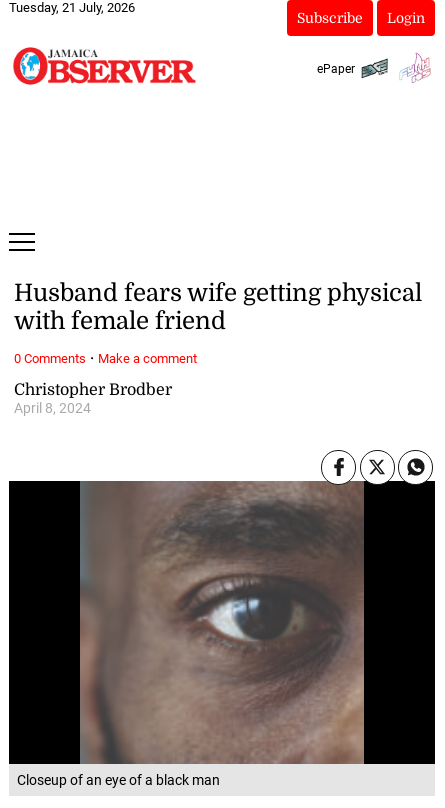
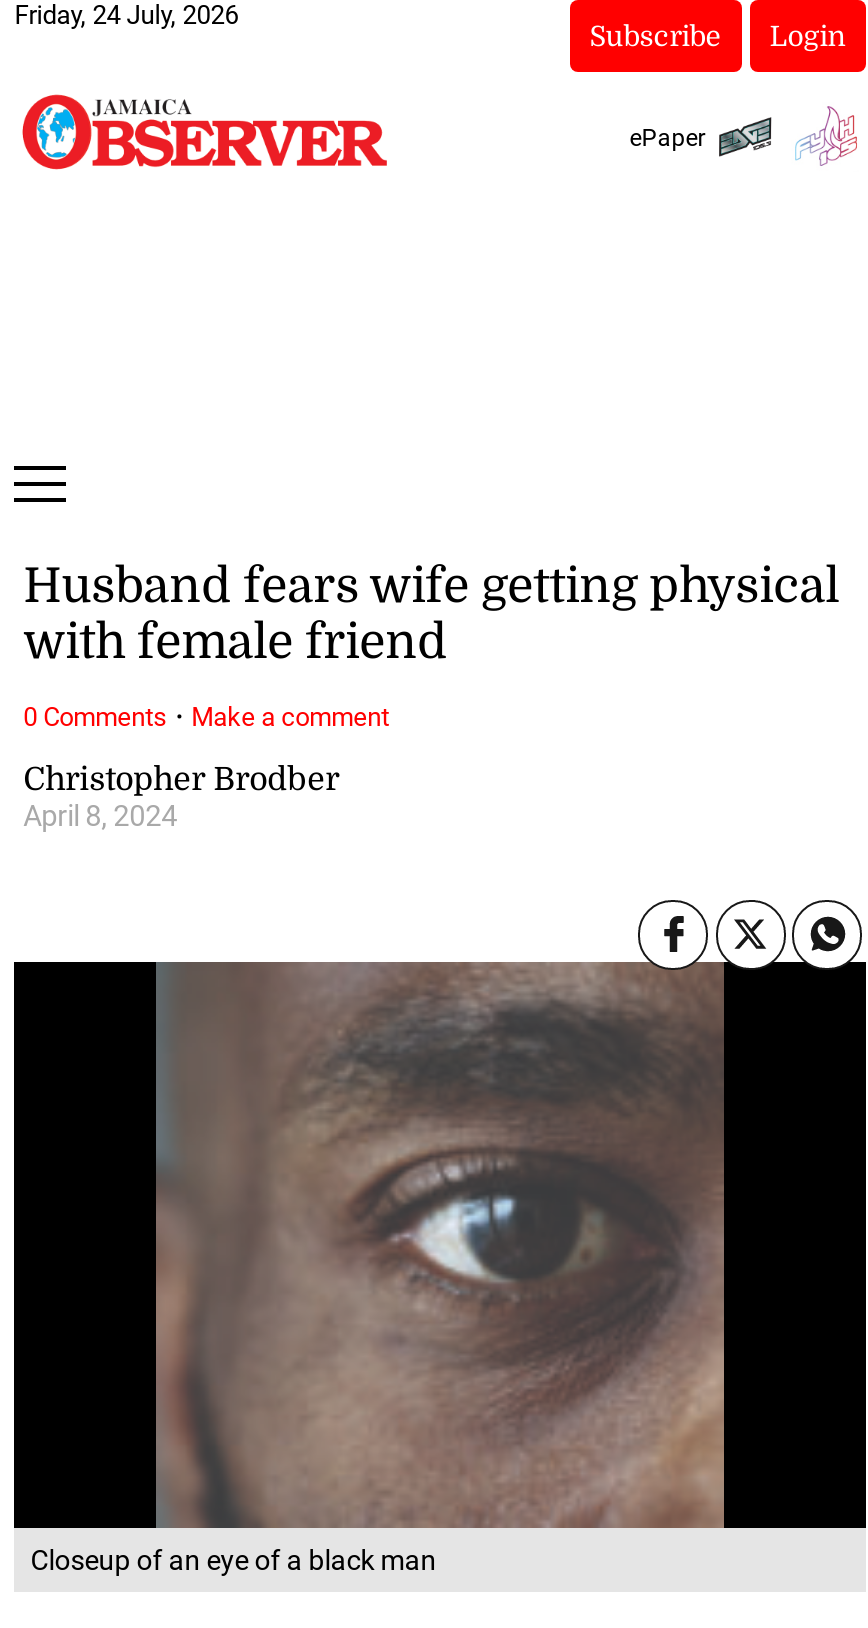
- Tuesday, 21 July, 2026
+ Friday, 24 July, 2026
